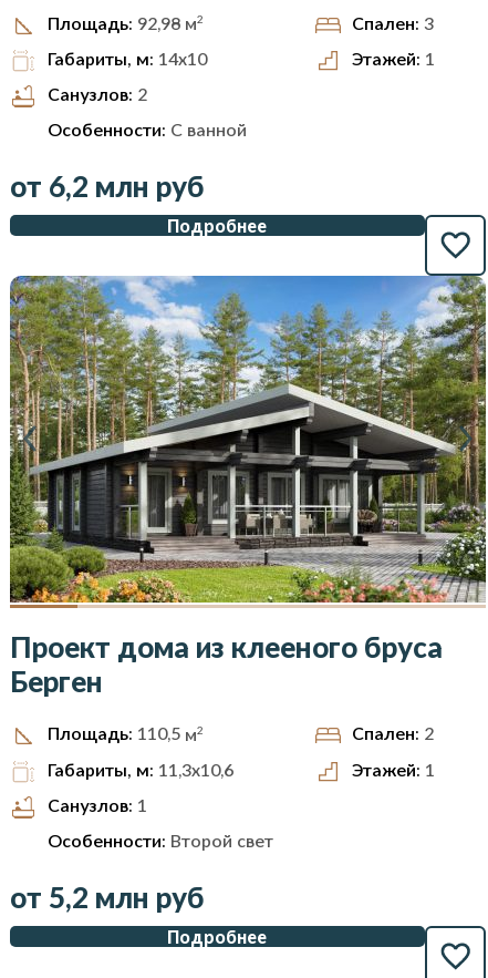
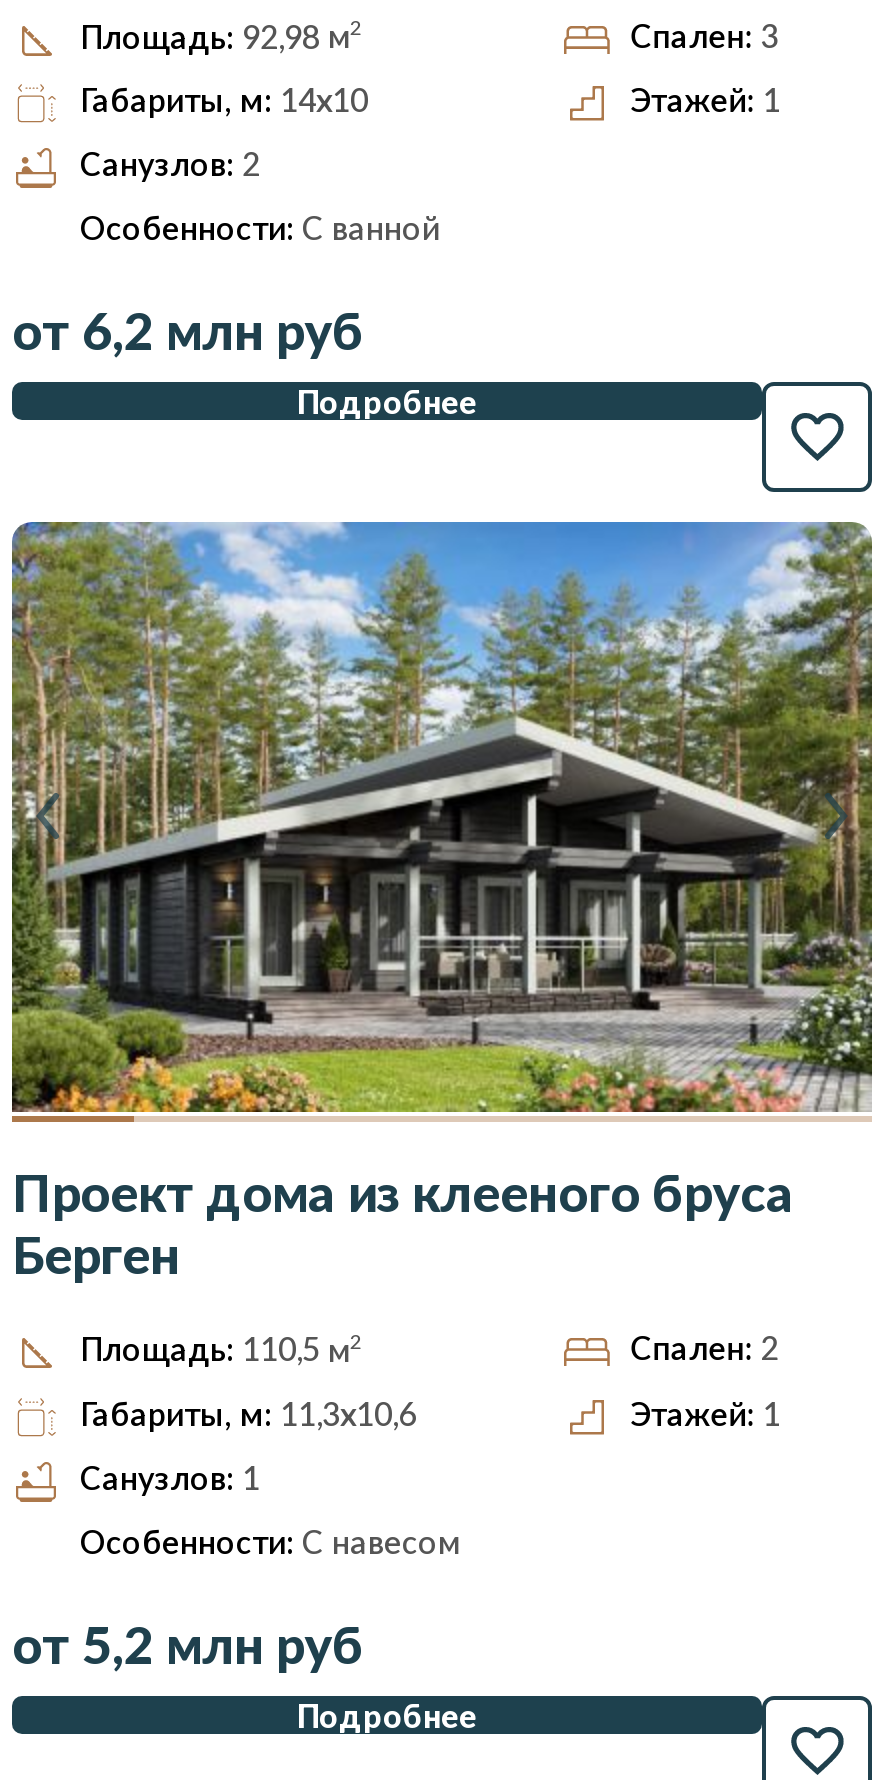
- Особенности: Второй свет
+ Особенности: С навесом
